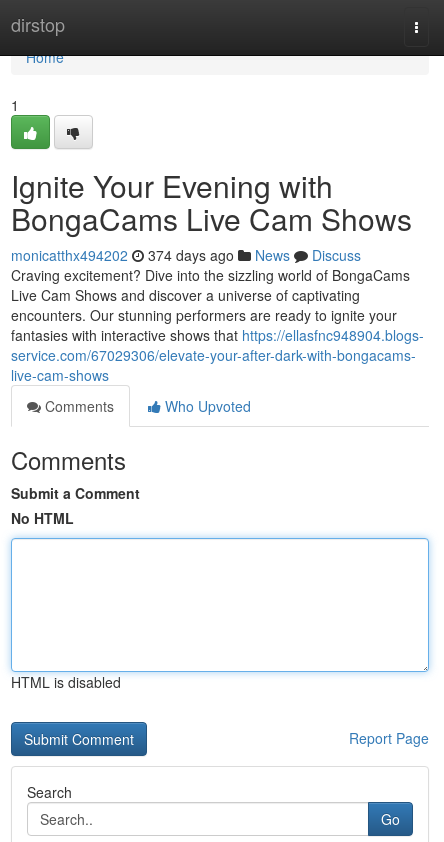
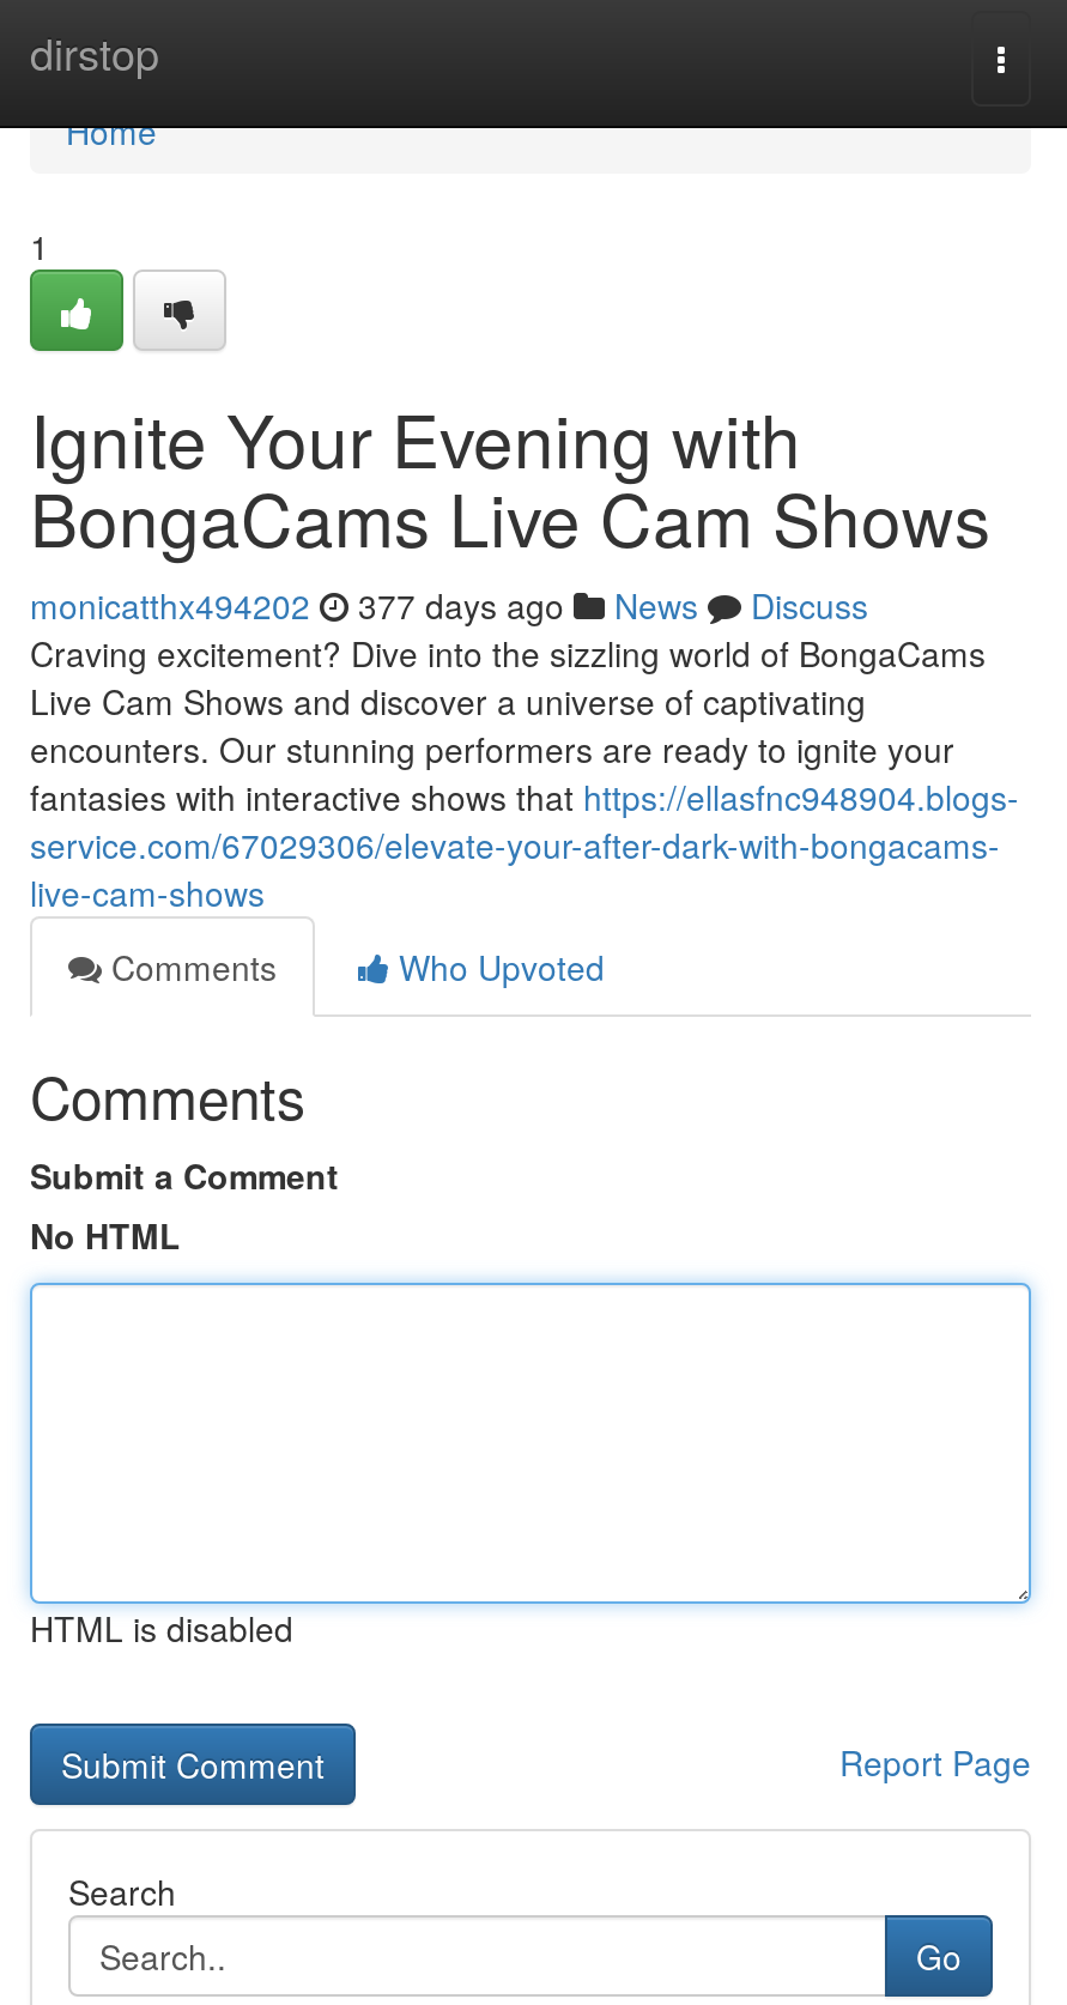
- monicatthx494202 374 days ago News Discuss
+ monicatthx494202 377 days ago News Discuss
